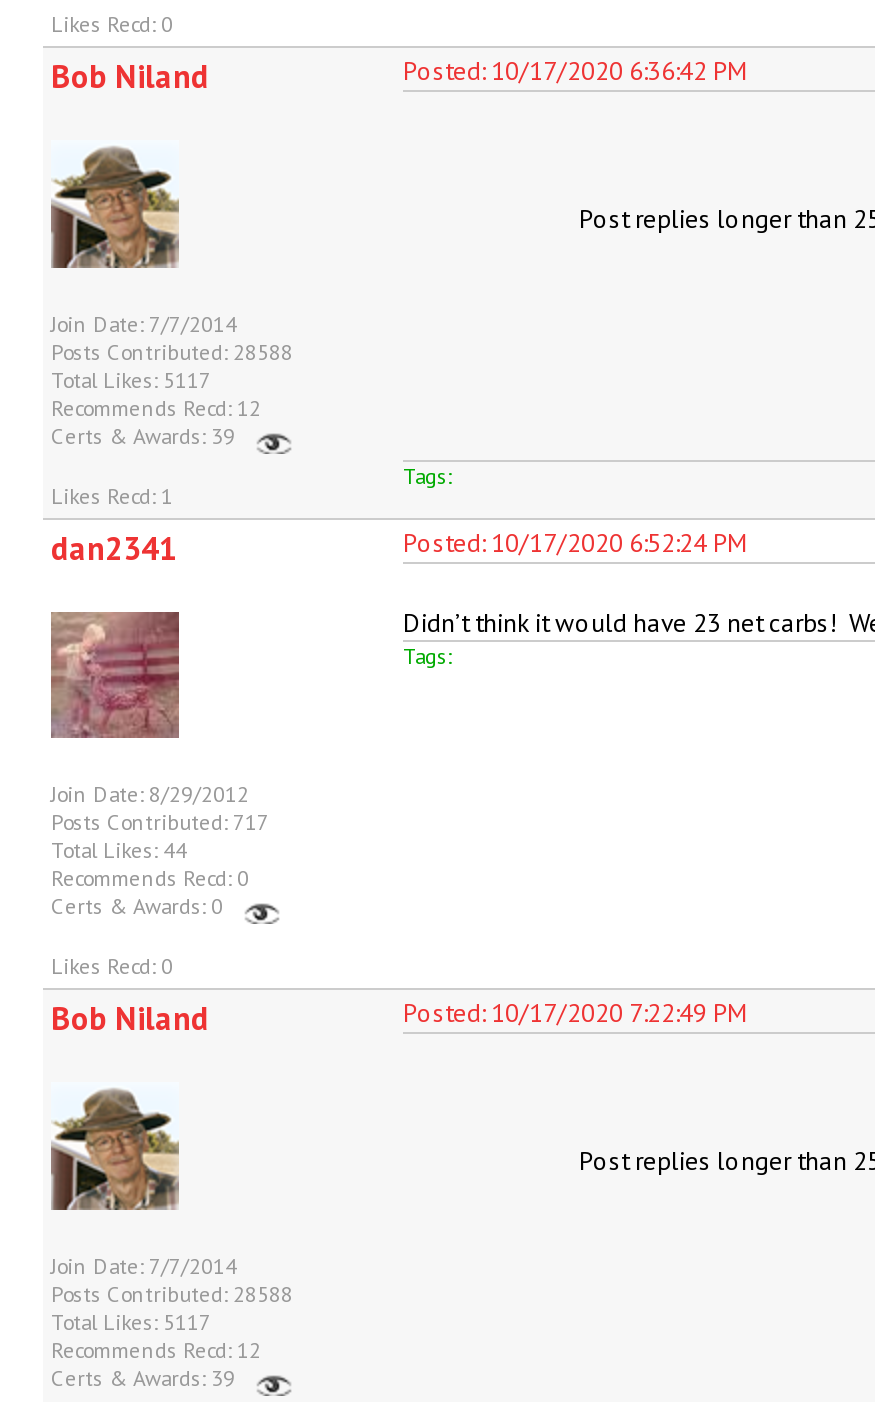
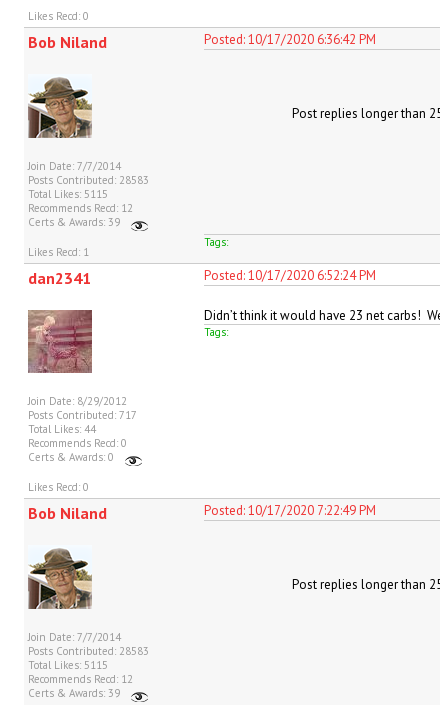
- Posts Contributed: 28588
+ Posts Contributed: 28583

- Total Likes: 5117
+ Total Likes: 5115

- Posts Contributed: 28588
+ Posts Contributed: 28583

- Total Likes: 5117
+ Total Likes: 5115
